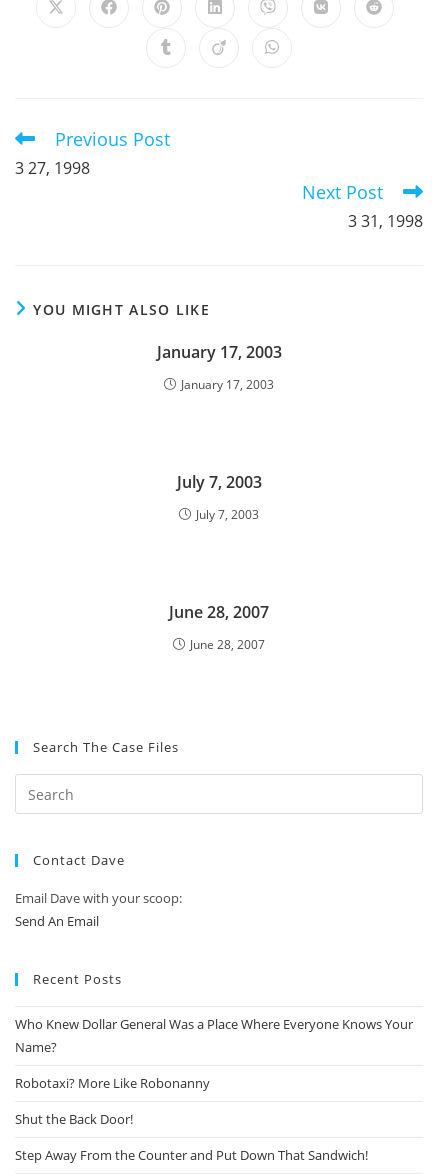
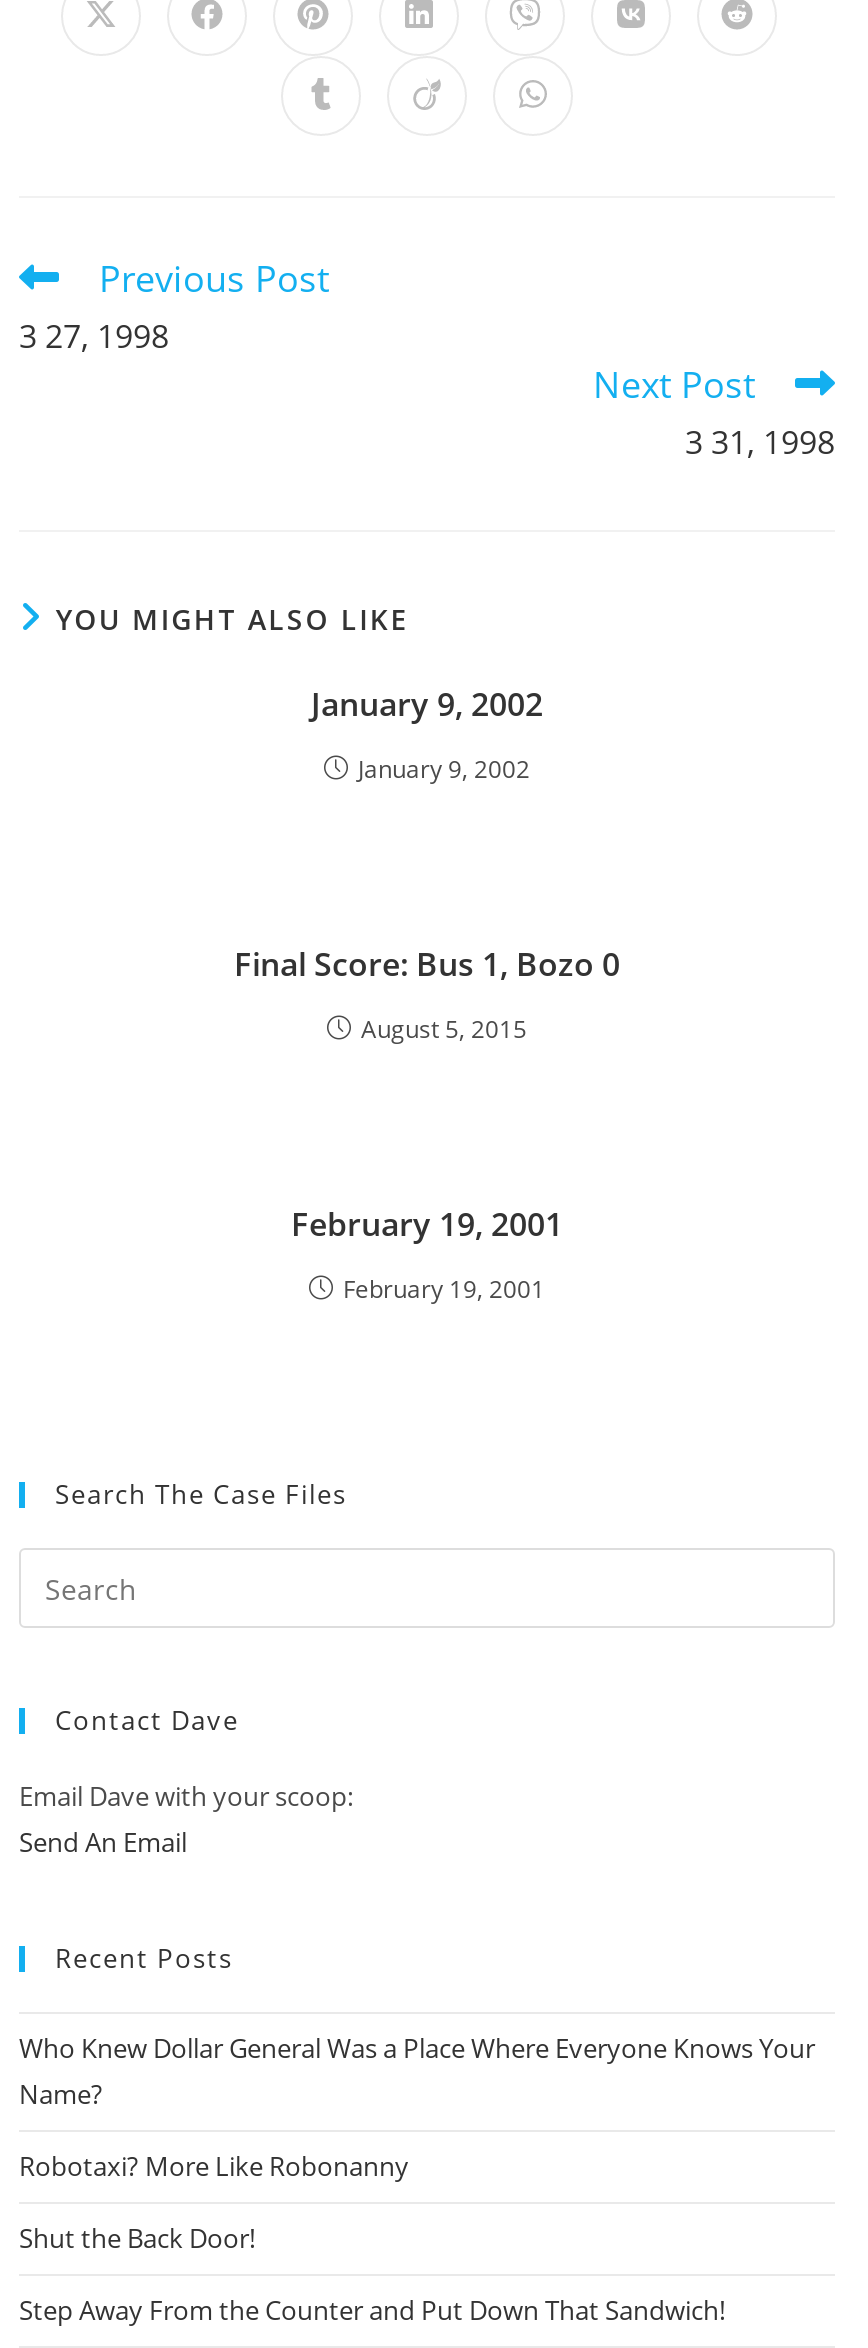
- January 17, 2003
+ January 9, 2002

- January 17, 2003
+ January 9, 2002

- July 7, 2003
+ Final Score: Bus 1, Bozo 0

- July 7, 2003
+ August 5, 2015

- June 28, 2007
+ February 19, 2001

- June 28, 2007
+ February 19, 2001
